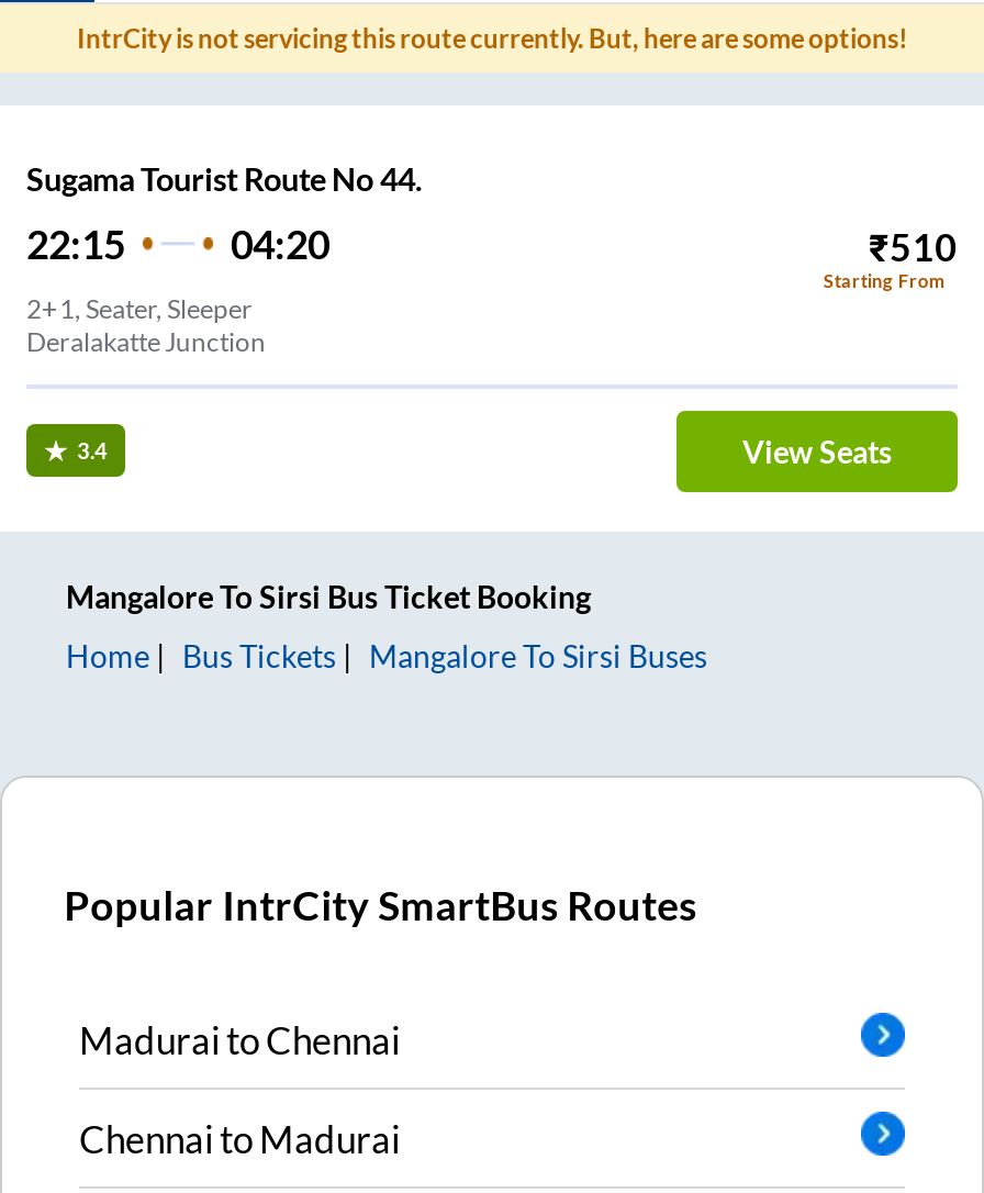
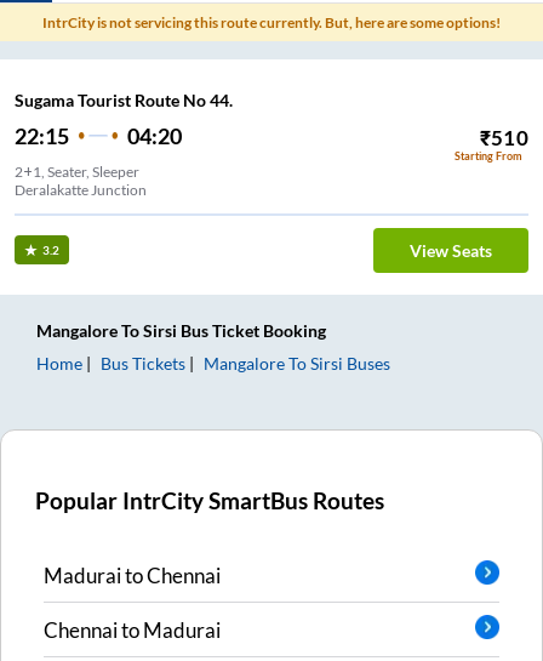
- 3.4
+ 3.2
